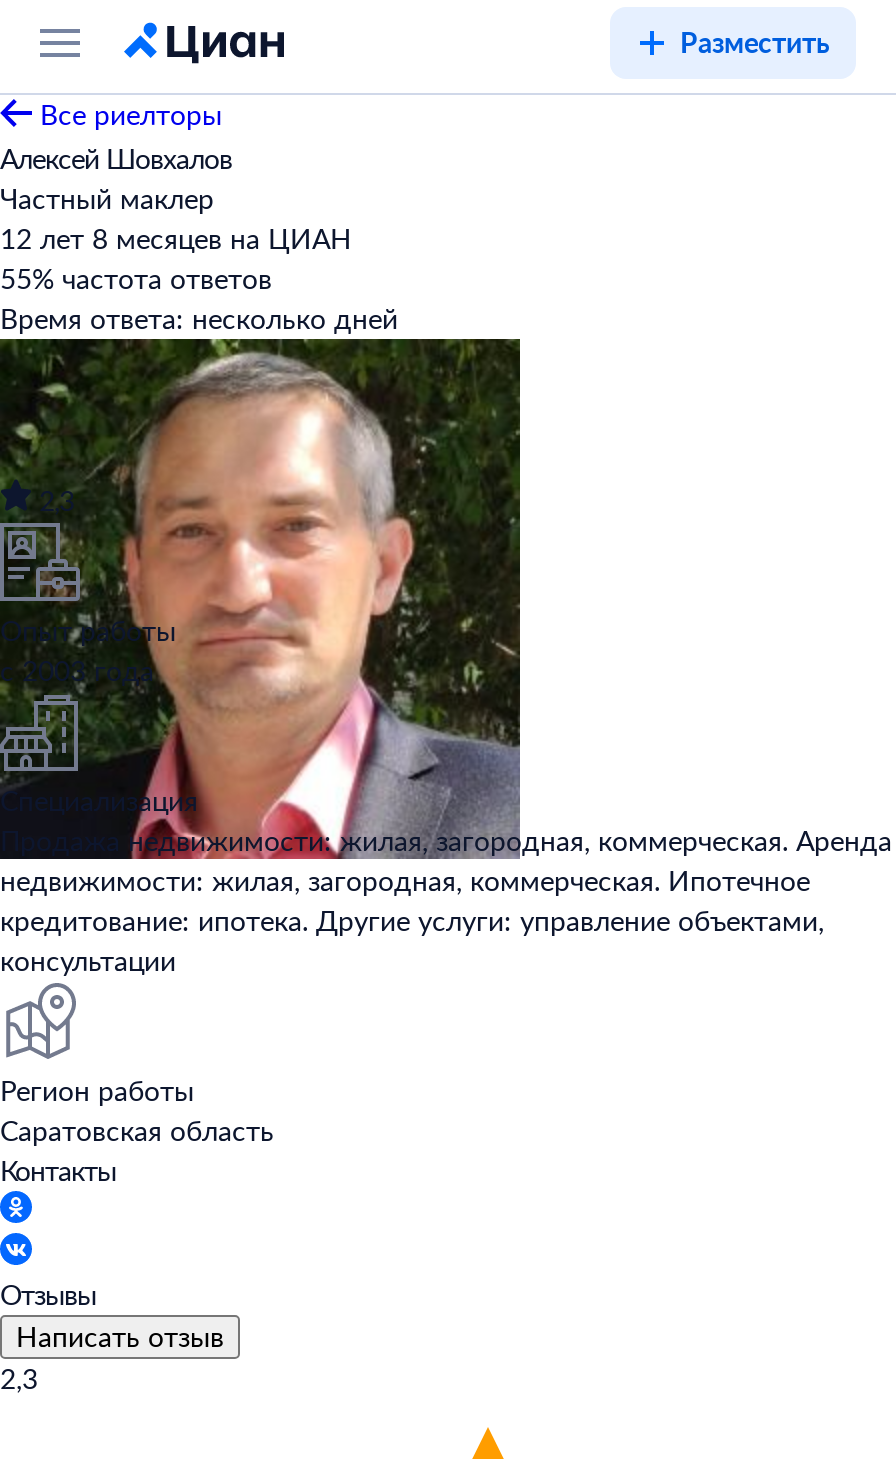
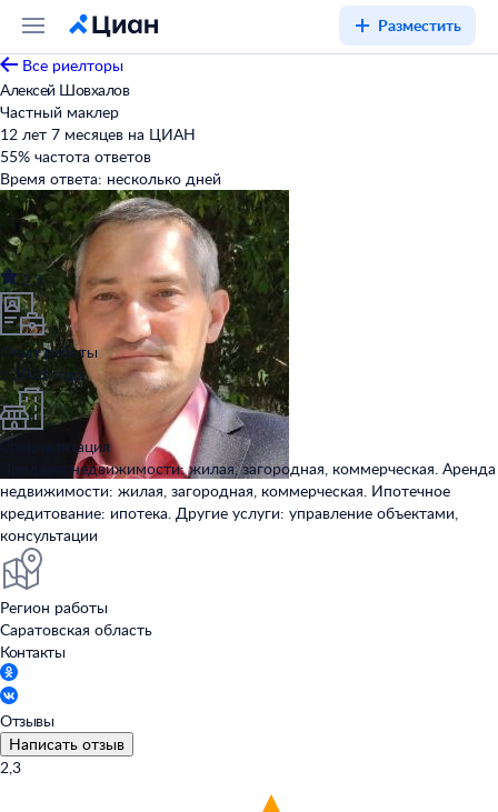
- 12 лет 8 месяцев на ЦИАН
+ 12 лет 7 месяцев на ЦИАН
